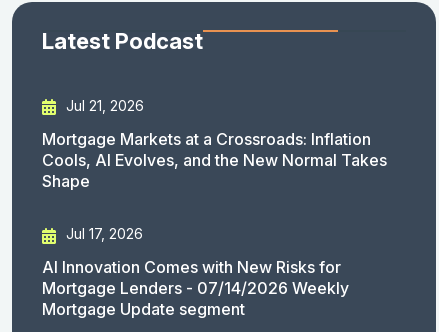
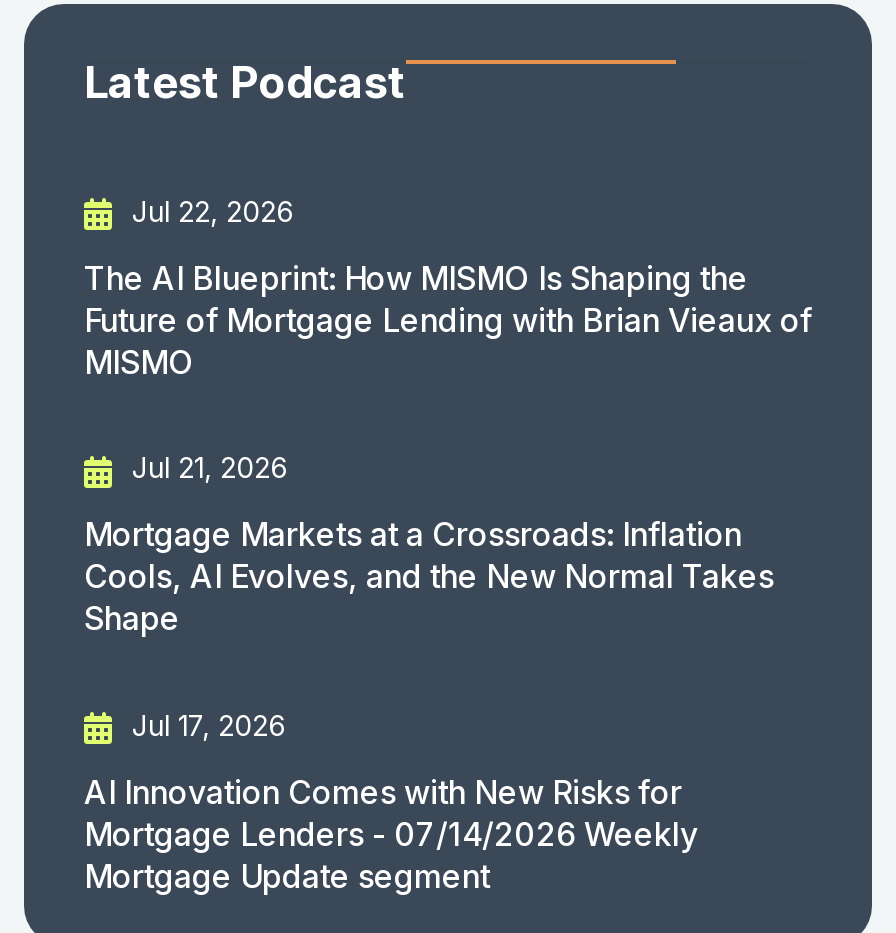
+ Jul 22, 2026
+ The AI Blueprint: How MISMO Is Shaping the
+ Future of Mortgage Lending with Brian Vieaux of
+ MISMO
